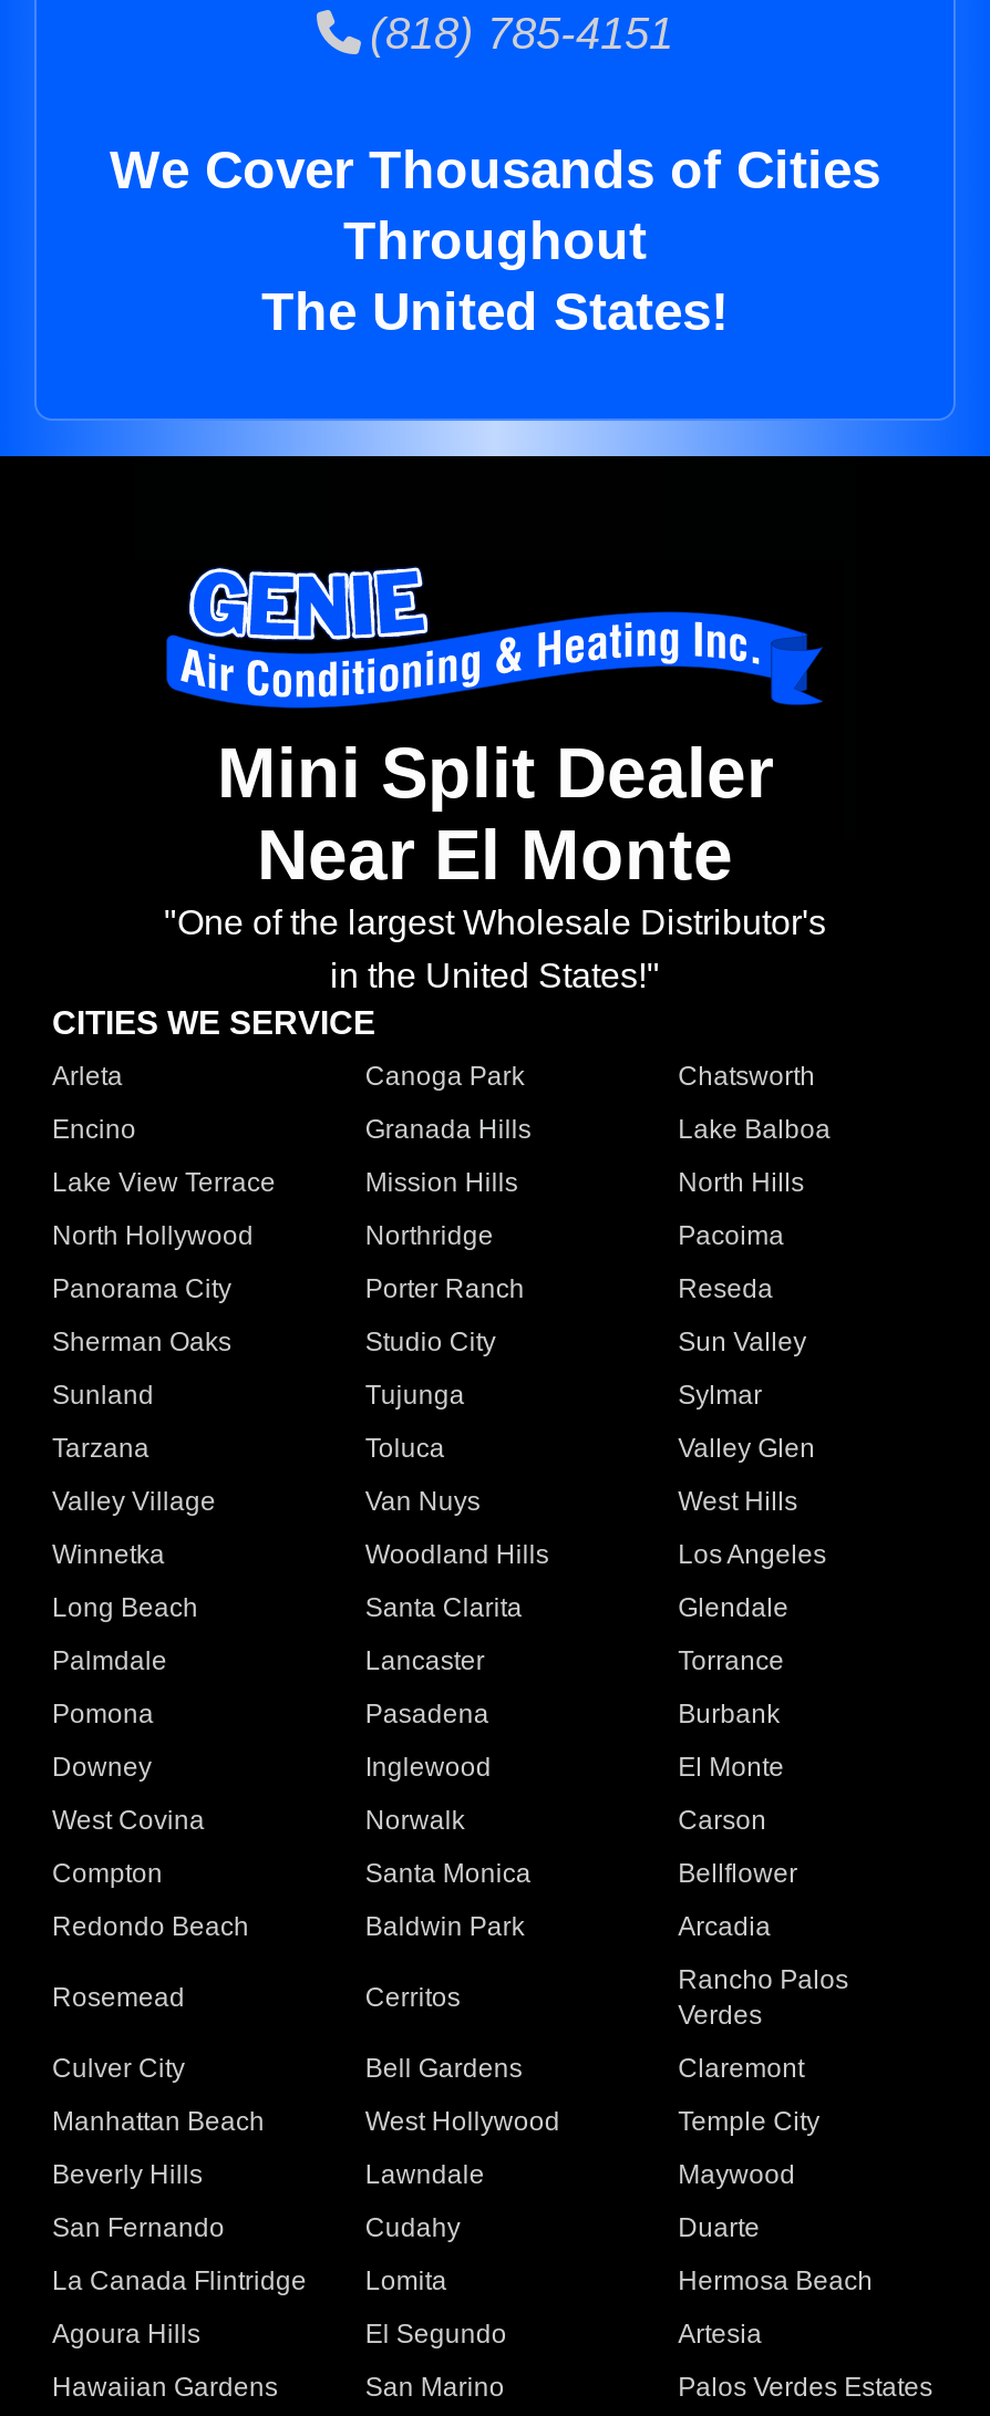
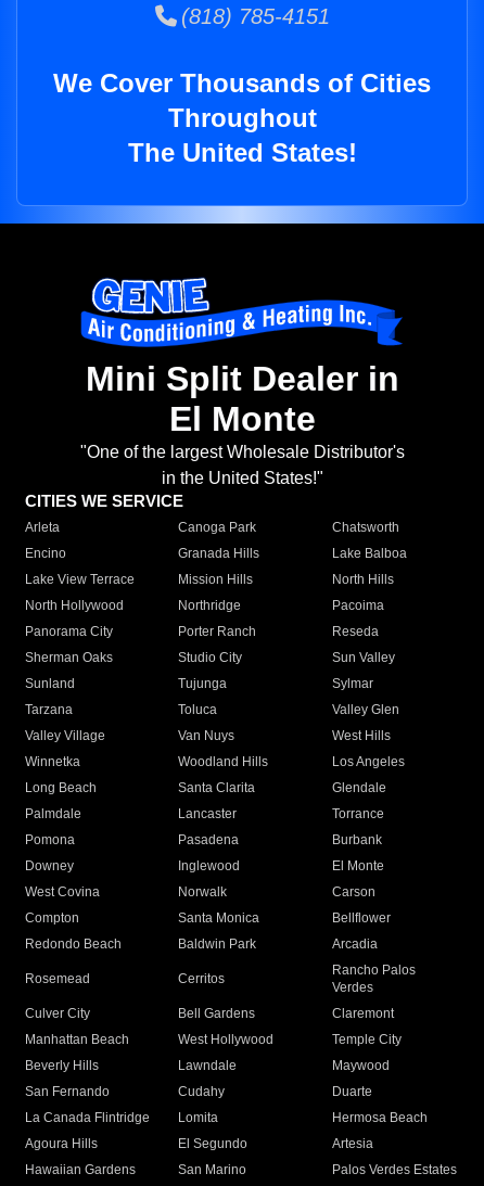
- Mini Split Dealer
- Near El Monte
+ Mini Split Dealer in
+ El Monte
